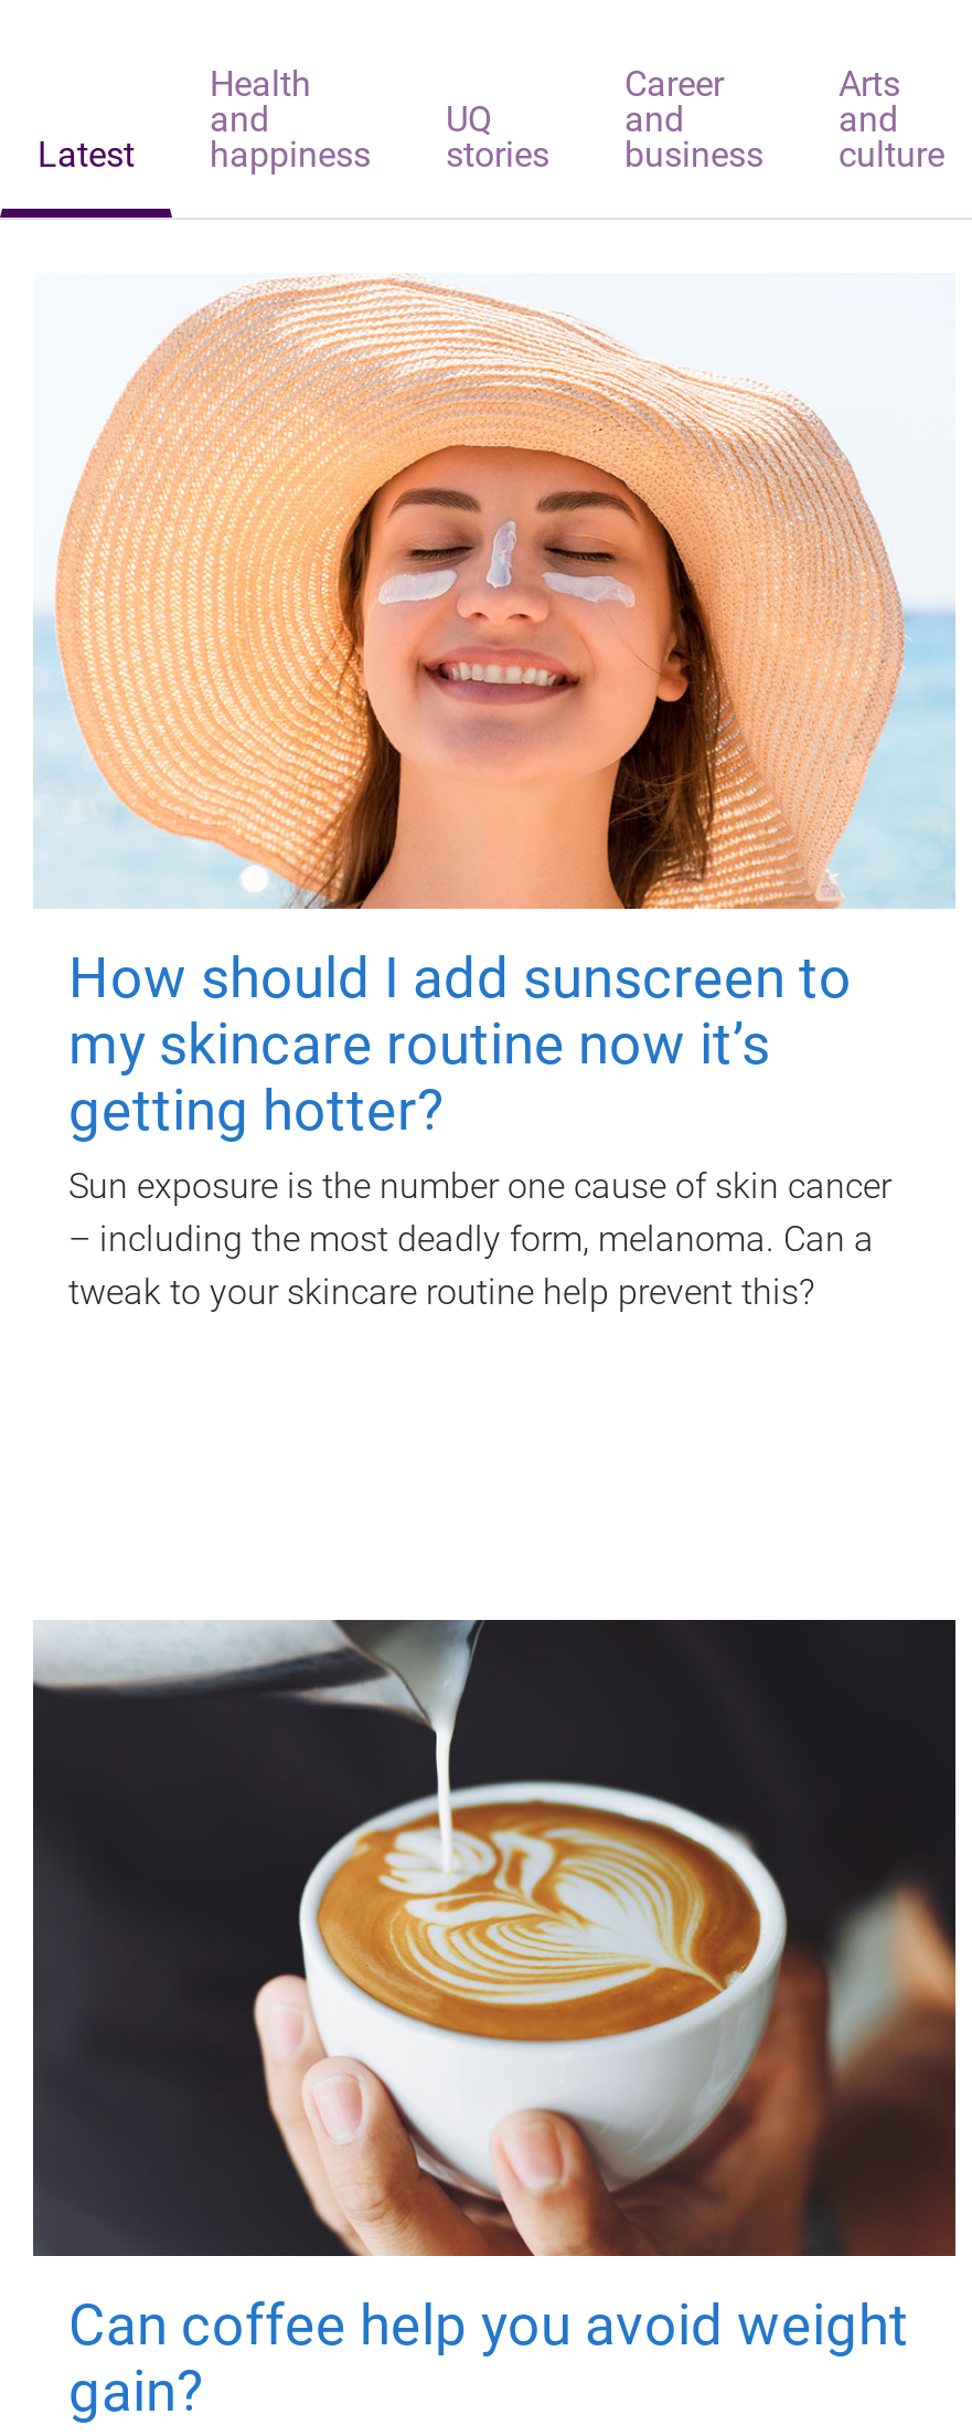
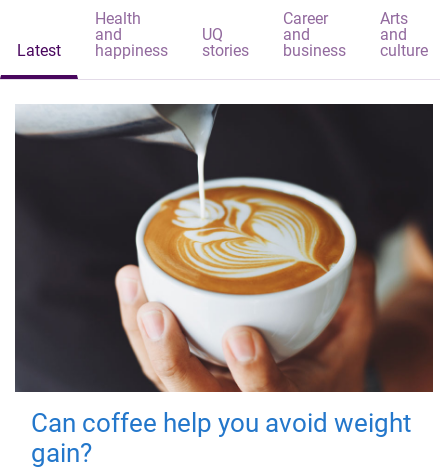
- [image]
- How should I add sunscreen to
- my skincare routine now it’s
- getting hotter?
- Sun exposure is the number one cause of skin cancer
- – including the most deadly form, melanoma. Can a
- tweak to your skincare routine help prevent this?
